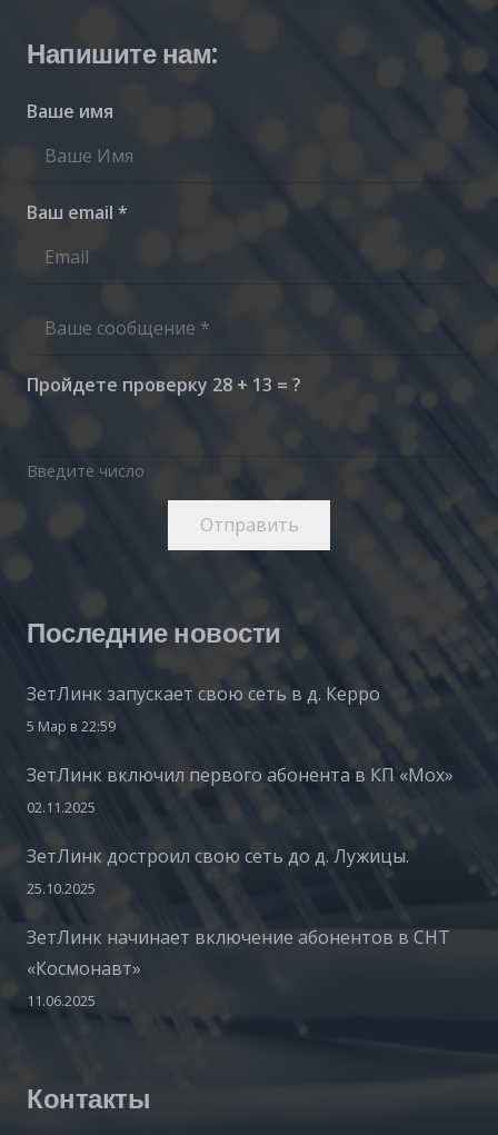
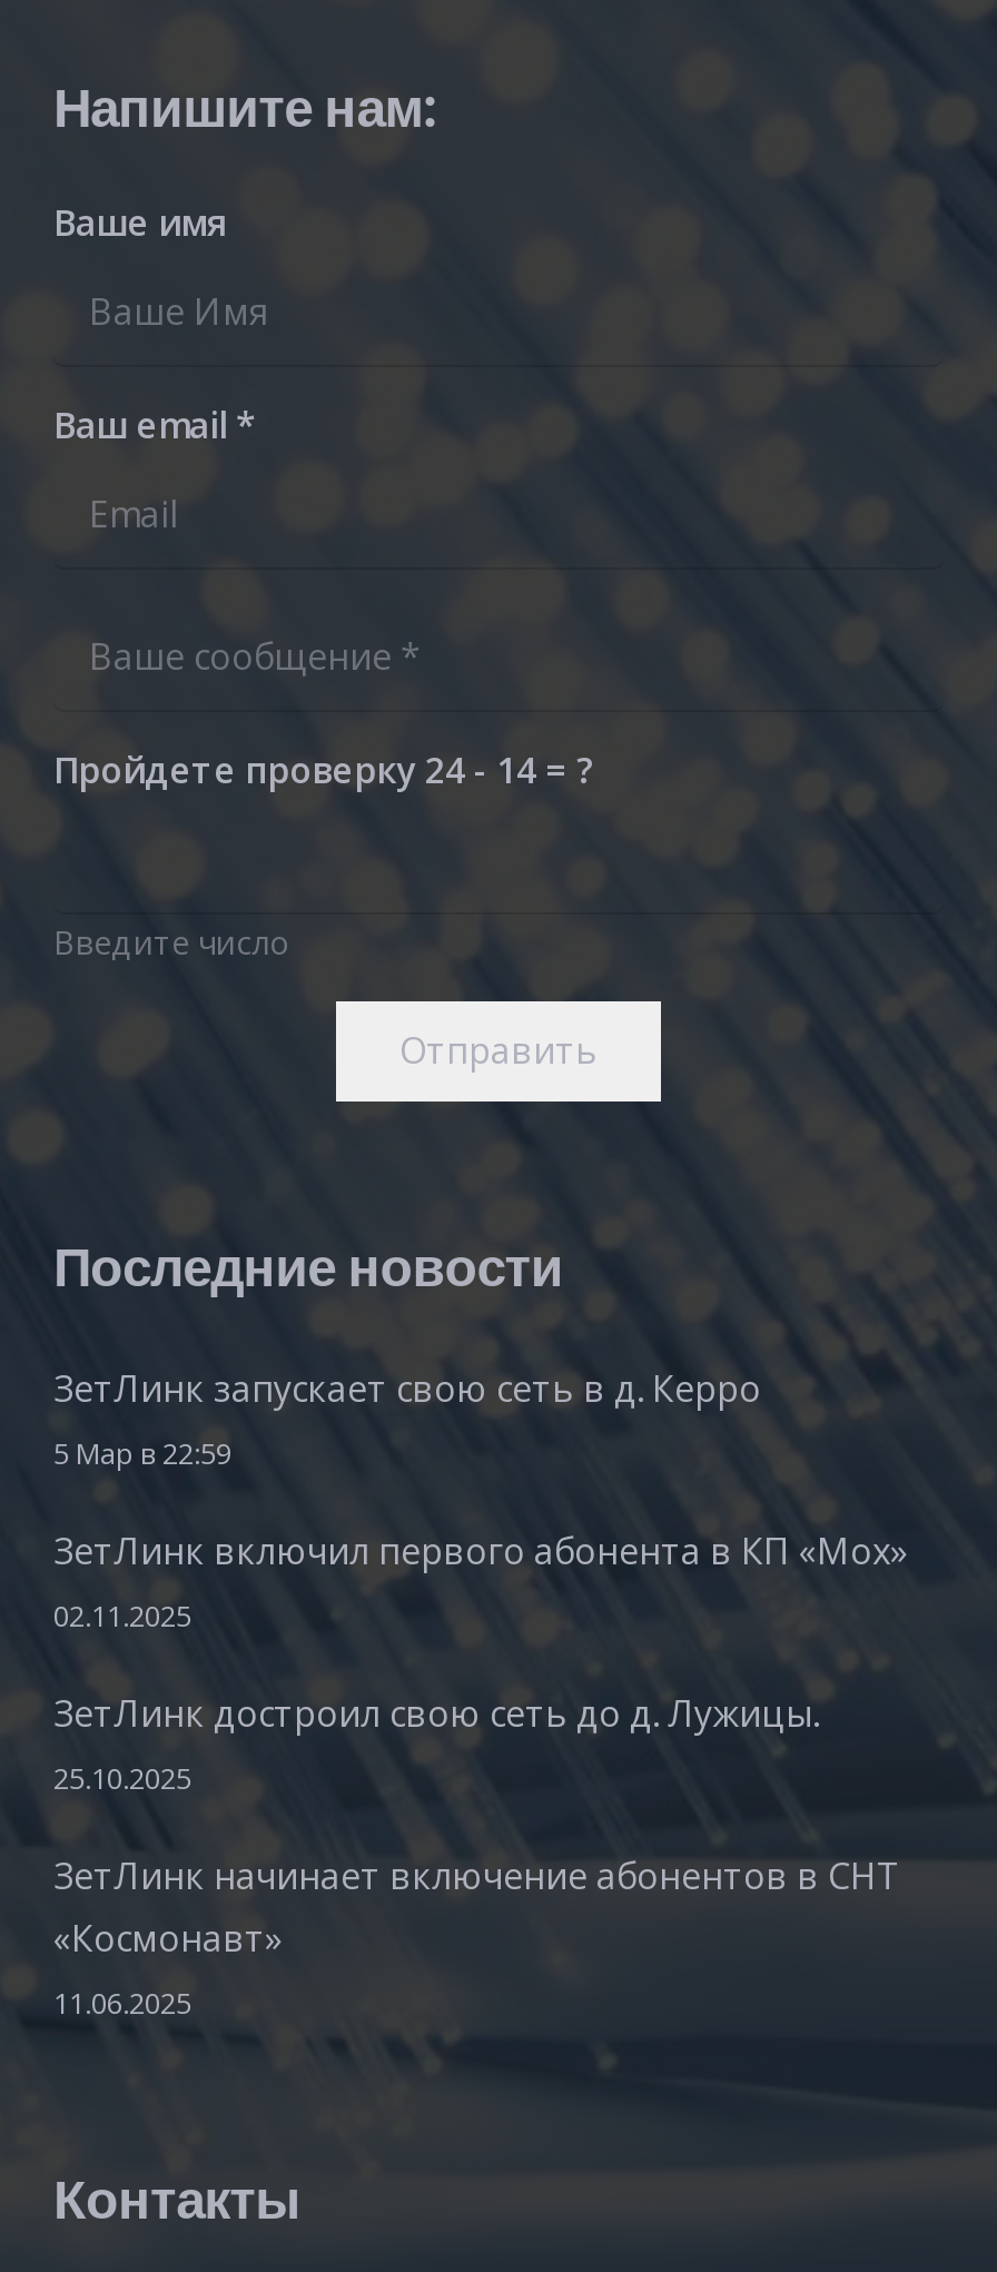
- Пройдете проверку 28 + 13 = ?
+ Пройдете проверку 24 - 14 = ?
